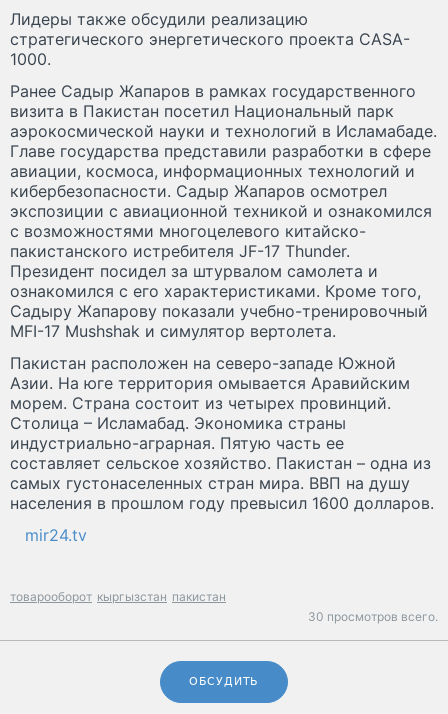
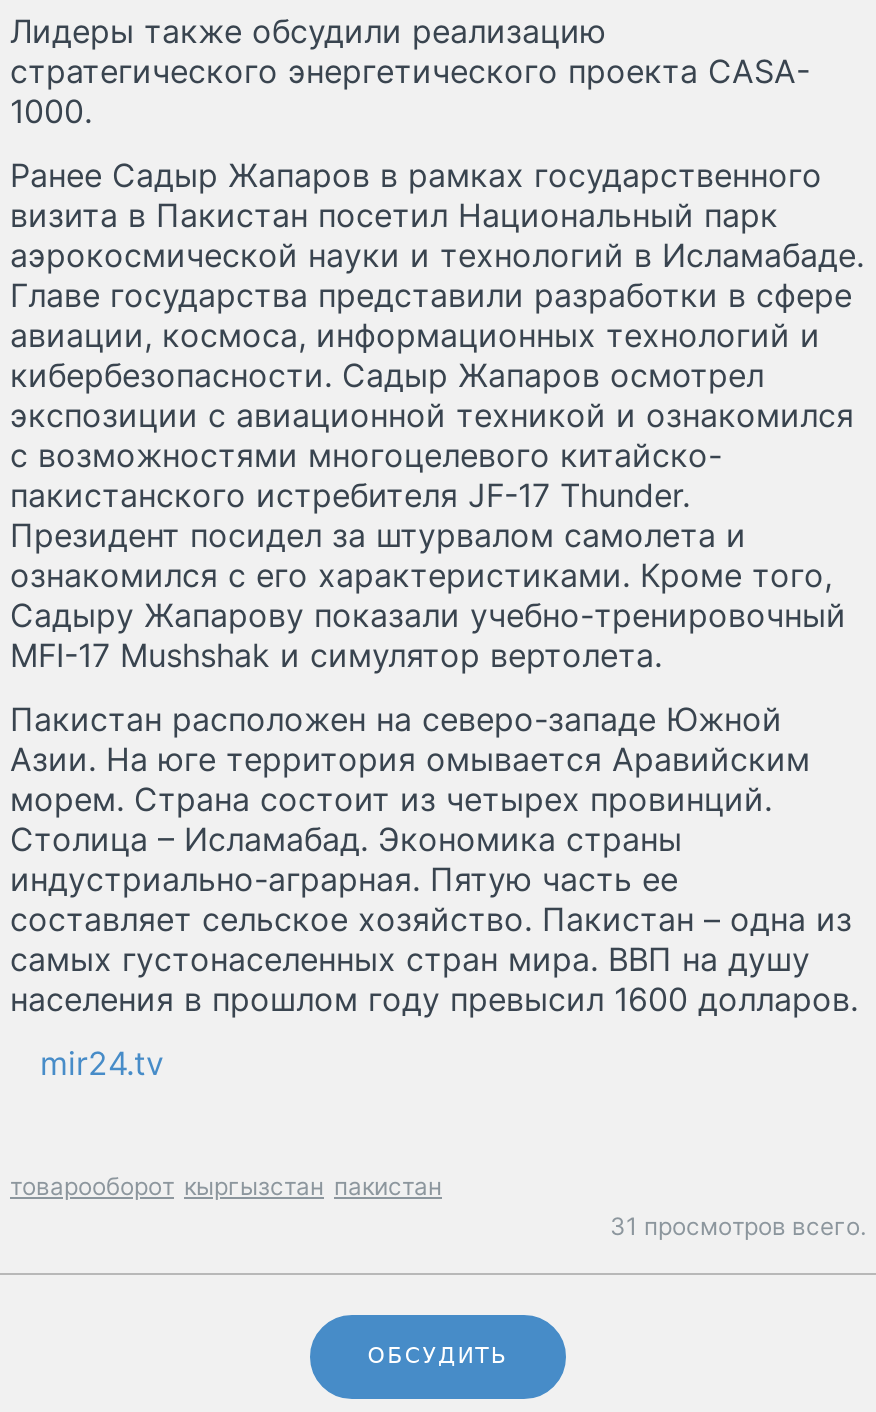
- 30 просмотров всего.
+ 31 просмотров всего.
